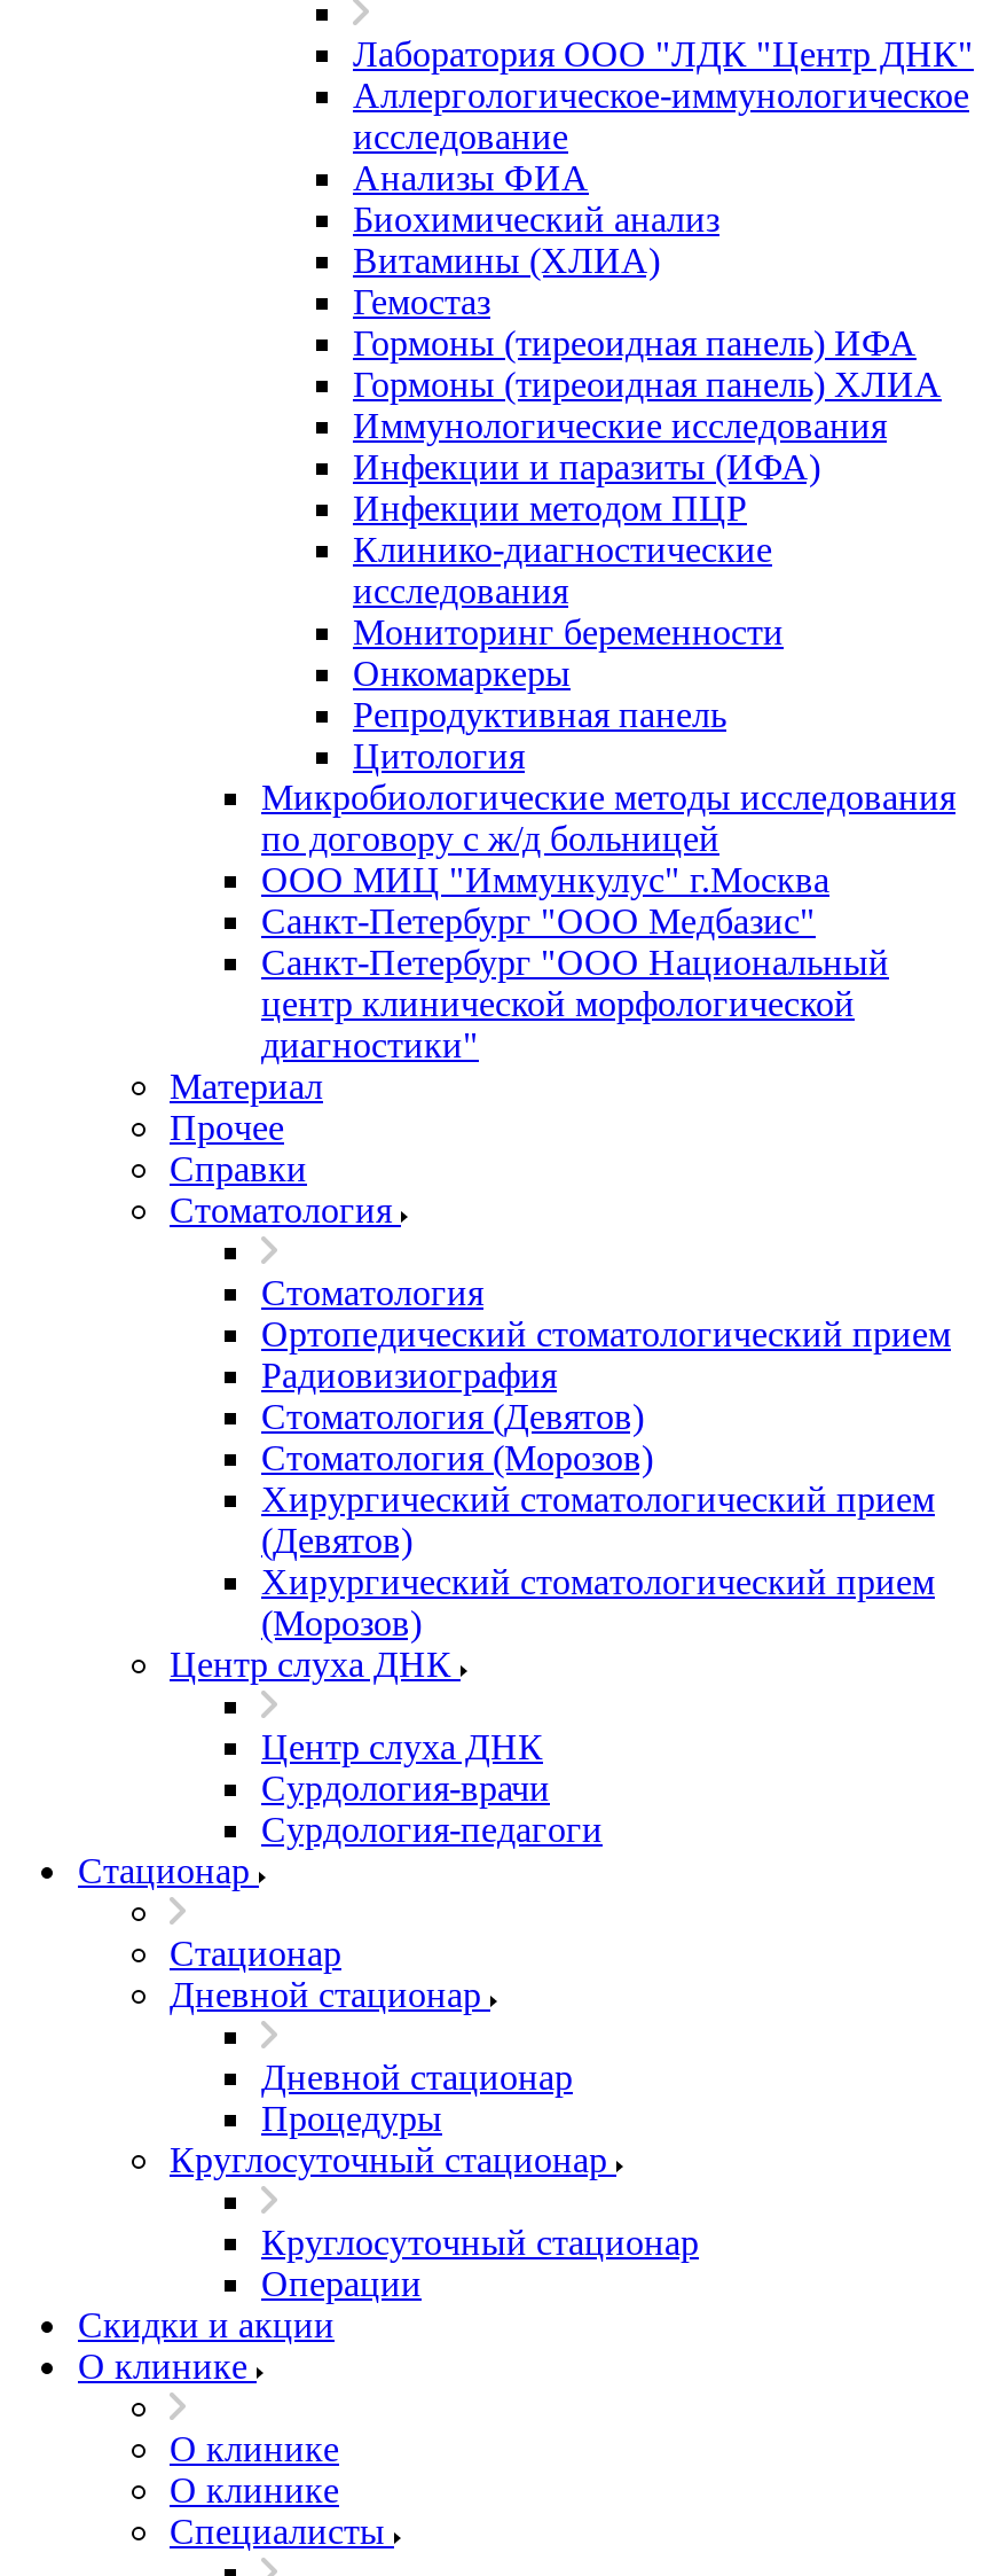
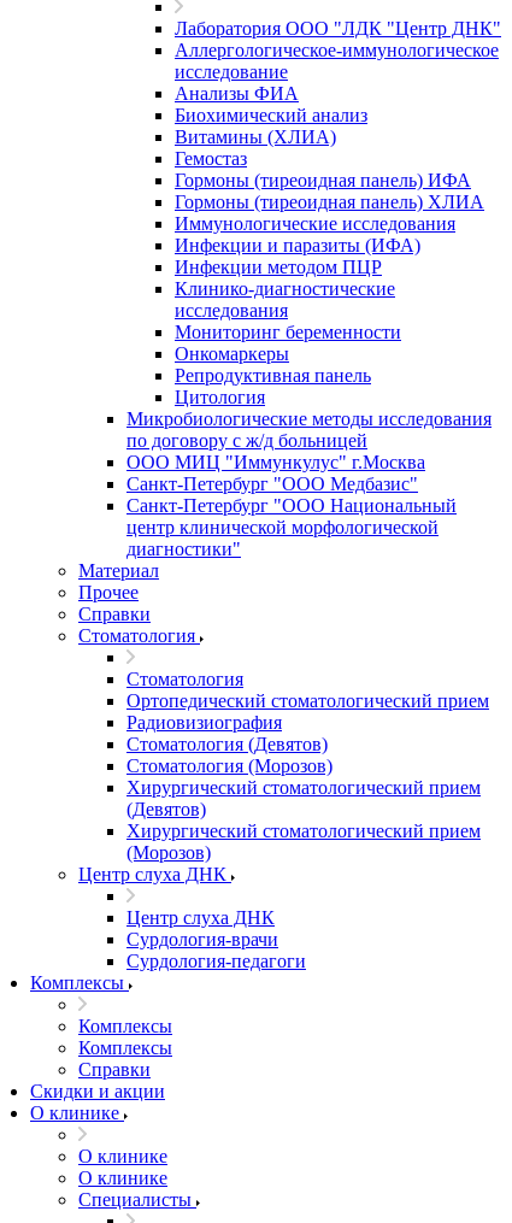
- Стационар
- Стационар
- Дневной стационар
- Дневной стационар
- Процедуры
- Круглосуточный стационар
- Круглосуточный стационар
- Операции
+ Комплексы
+ Комплексы
+ Комплексы
+ Справки
